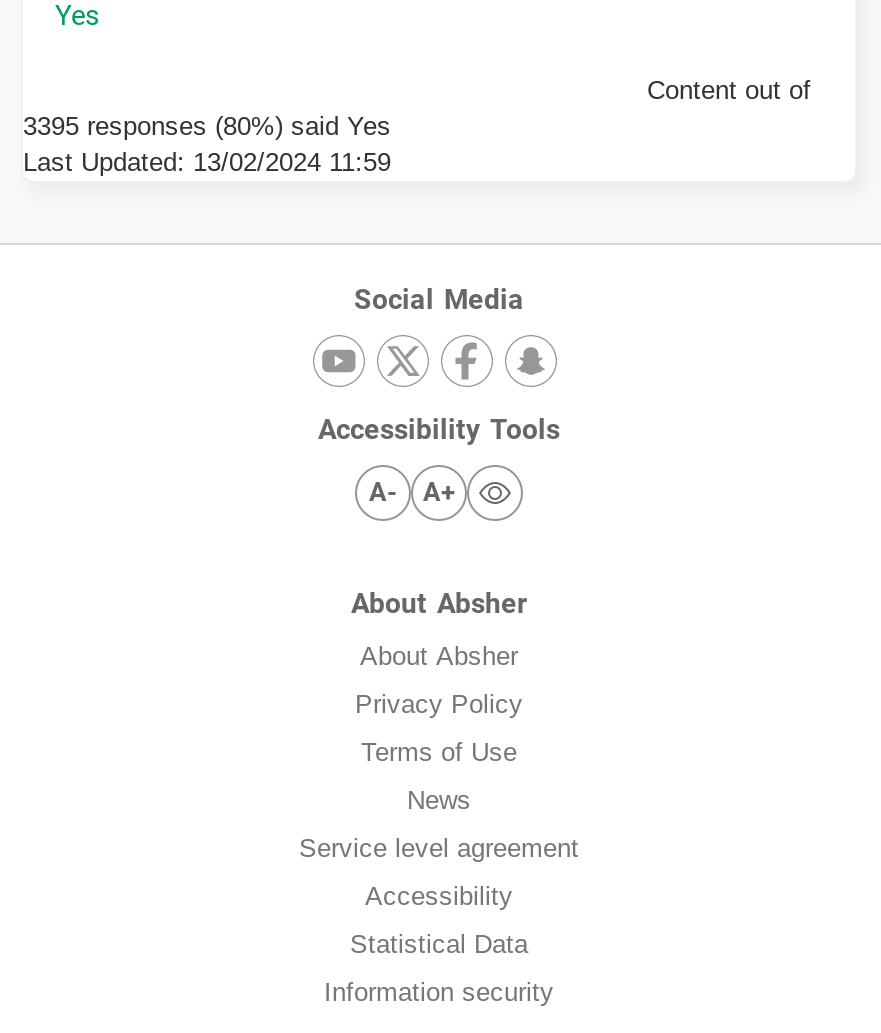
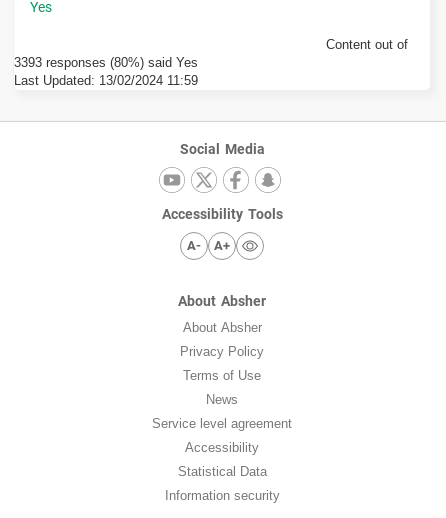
- 3395 responses (80%) said Yes
+ 3393 responses (80%) said Yes
